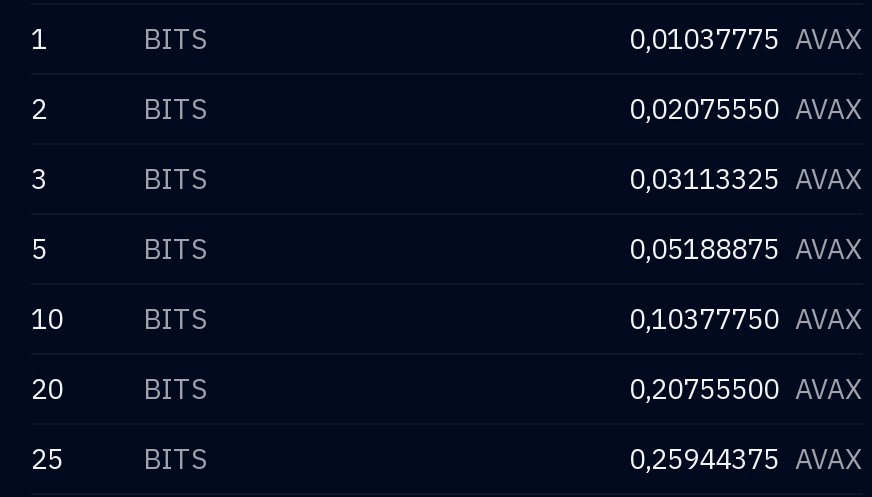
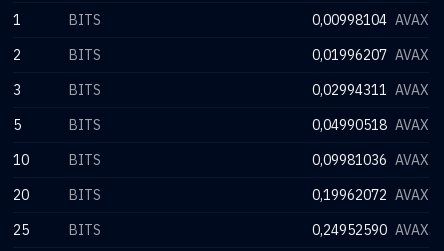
- 0,01037775 AVAX
+ 0,00998104 AVAX

- 0,02075550 AVAX
+ 0,01996207 AVAX

- 0,03113325 AVAX
+ 0,02994311 AVAX

- 0,05188875 AVAX
+ 0,04990518 AVAX

- 0,10377750 AVAX
+ 0,09981036 AVAX

- 0,20755500 AVAX
+ 0,19962072 AVAX

- 0,25944375 AVAX
+ 0,24952590 AVAX
